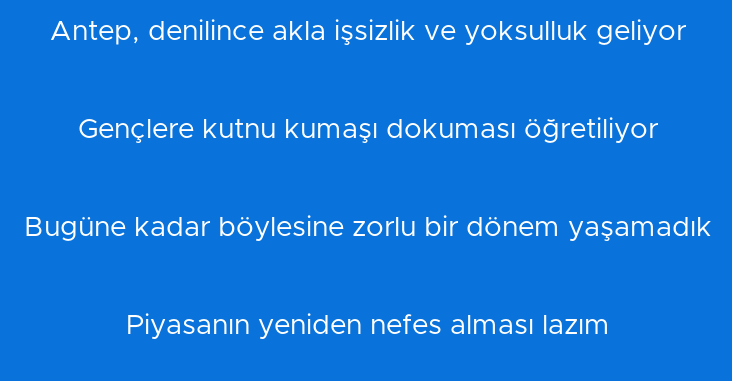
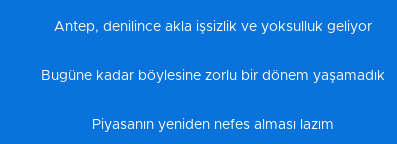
- Gençlere kutnu kumaşı dokuması öğretiliyor
